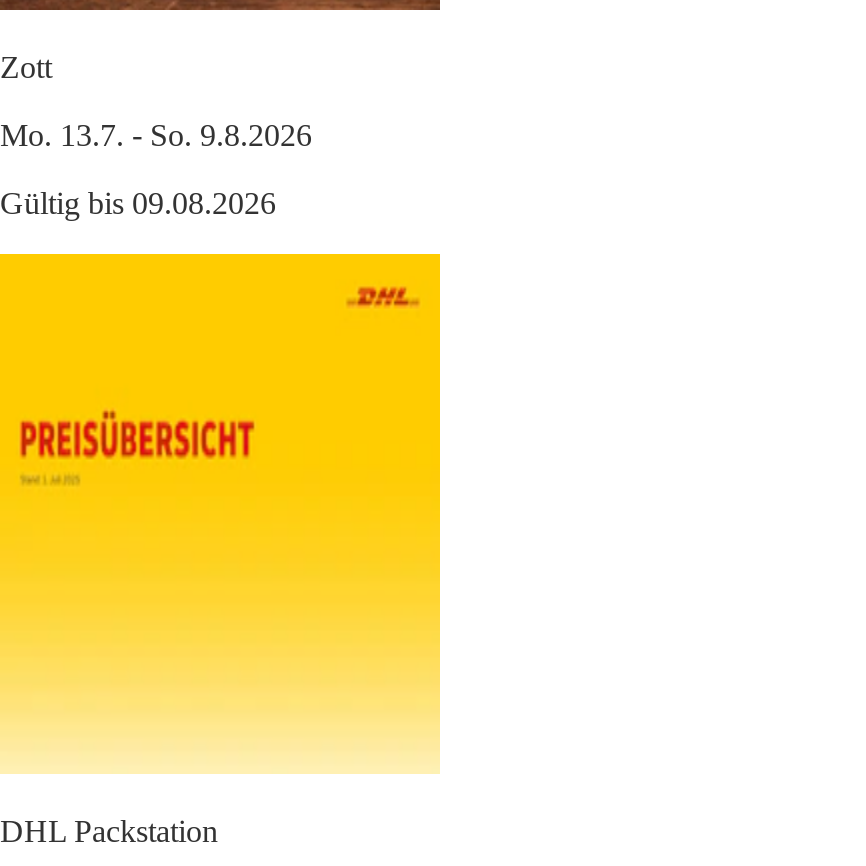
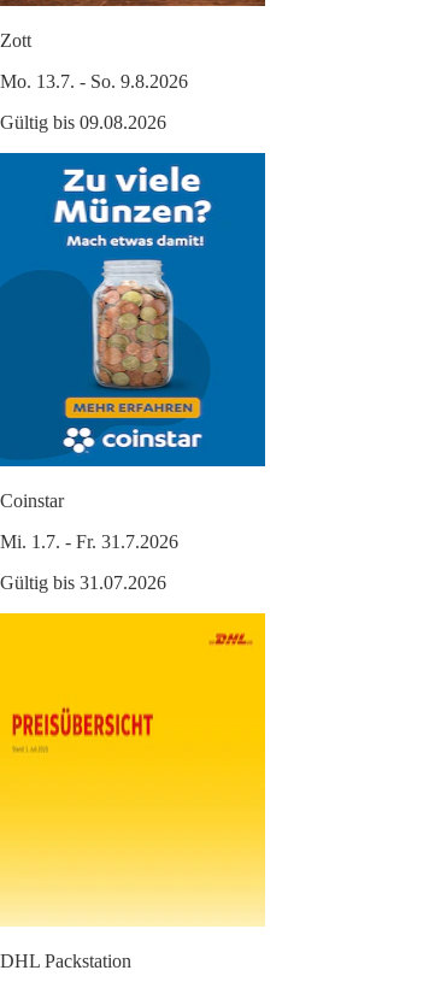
+ [image]
+ Coinstar
+ Mi. 1.7. - Fr. 31.7.2026
+ Gültig bis 31.07.2026
